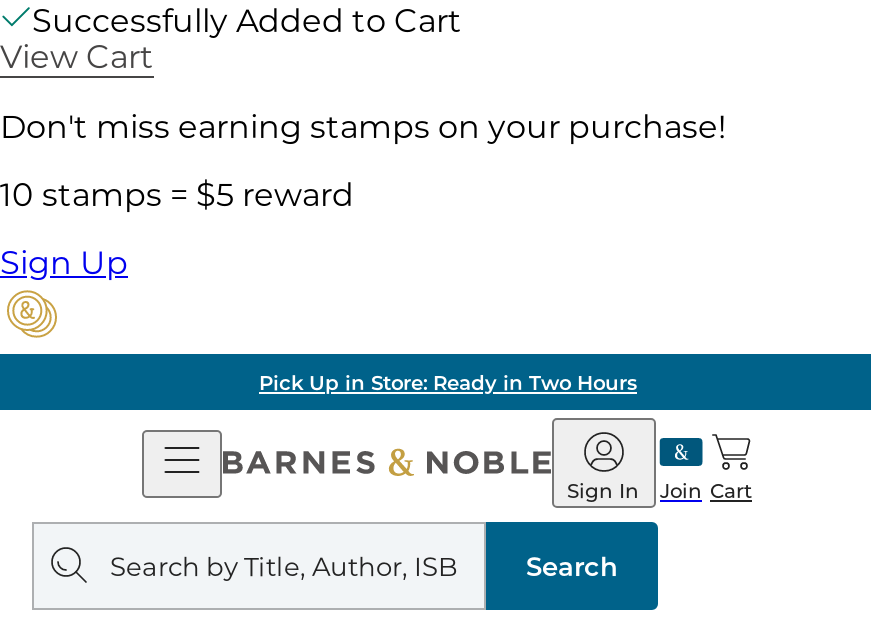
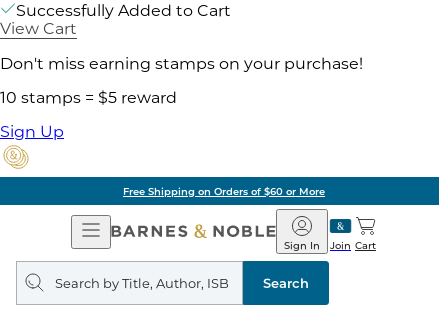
- Pick Up in Store: Ready in Two Hours
+ Free Shipping on Orders of $60 or More
